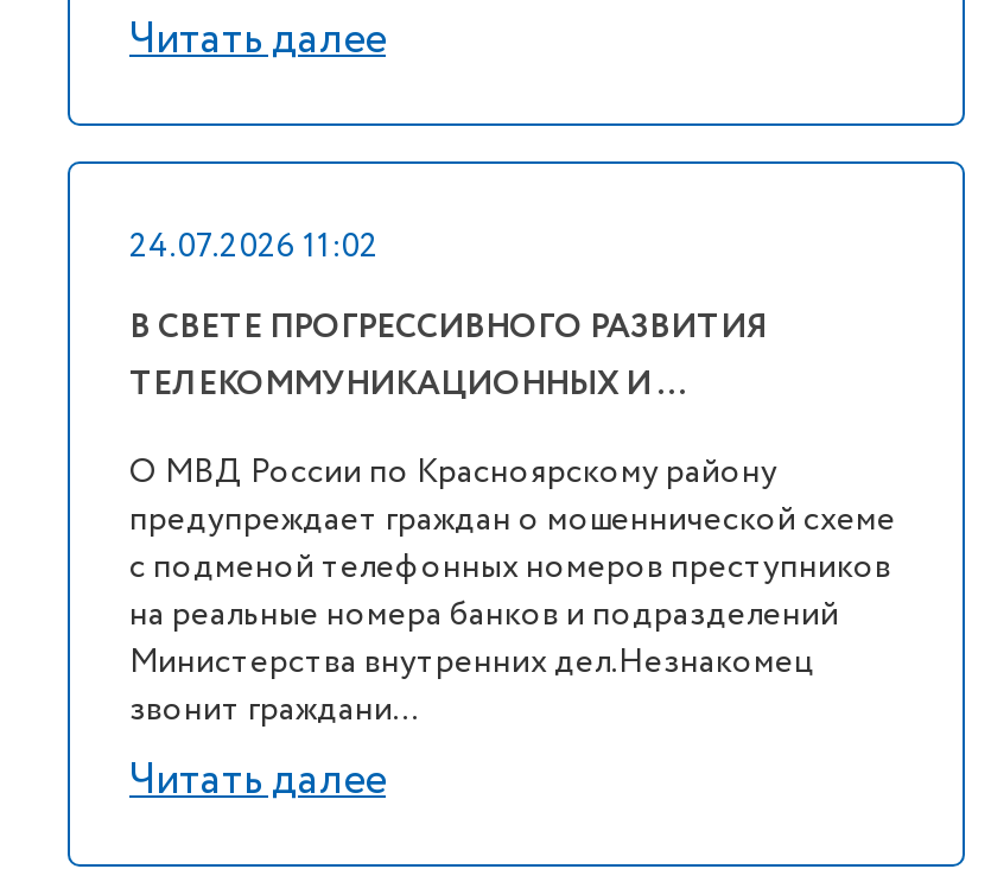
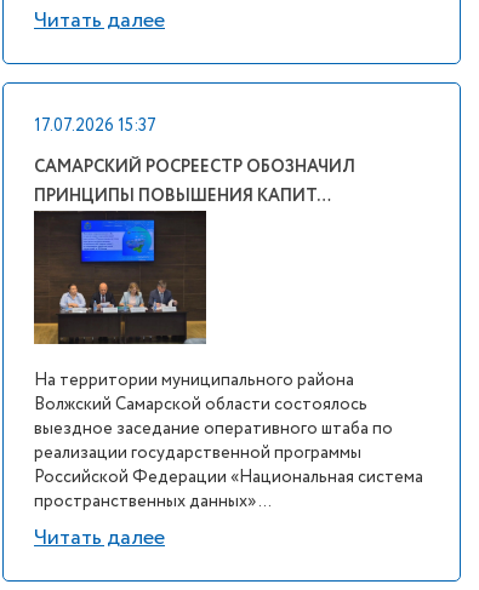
- 24.07.2026 11:02
+ 17.07.2026 15:37

- В СВЕТЕ ПРОГРЕССИВНОГО РАЗВИТИЯ
- ТЕЛЕКОММУНИКАЦИОННЫХ И …
+ САМАРСКИЙ РОСРЕЕСТР ОБОЗНАЧИЛ
+ ПРИНЦИПЫ ПОВЫШЕНИЯ КАПИТ…

- О МВД России по Красноярскому району
- предупреждает граждан о мошеннической схеме
- с подменой телефонных номеров преступников
- на реальные номера банков и подразделений
- Министерства внутренних дел.Незнакомец
- звонит граждани...
+ На территории муниципального района
+ Волжский Самарской области состоялось
+ выездное заседание оперативного штаба по
+ реализации государственной программы
+ Российской Федерации «Национальная система
+ пространственных данных» ...
